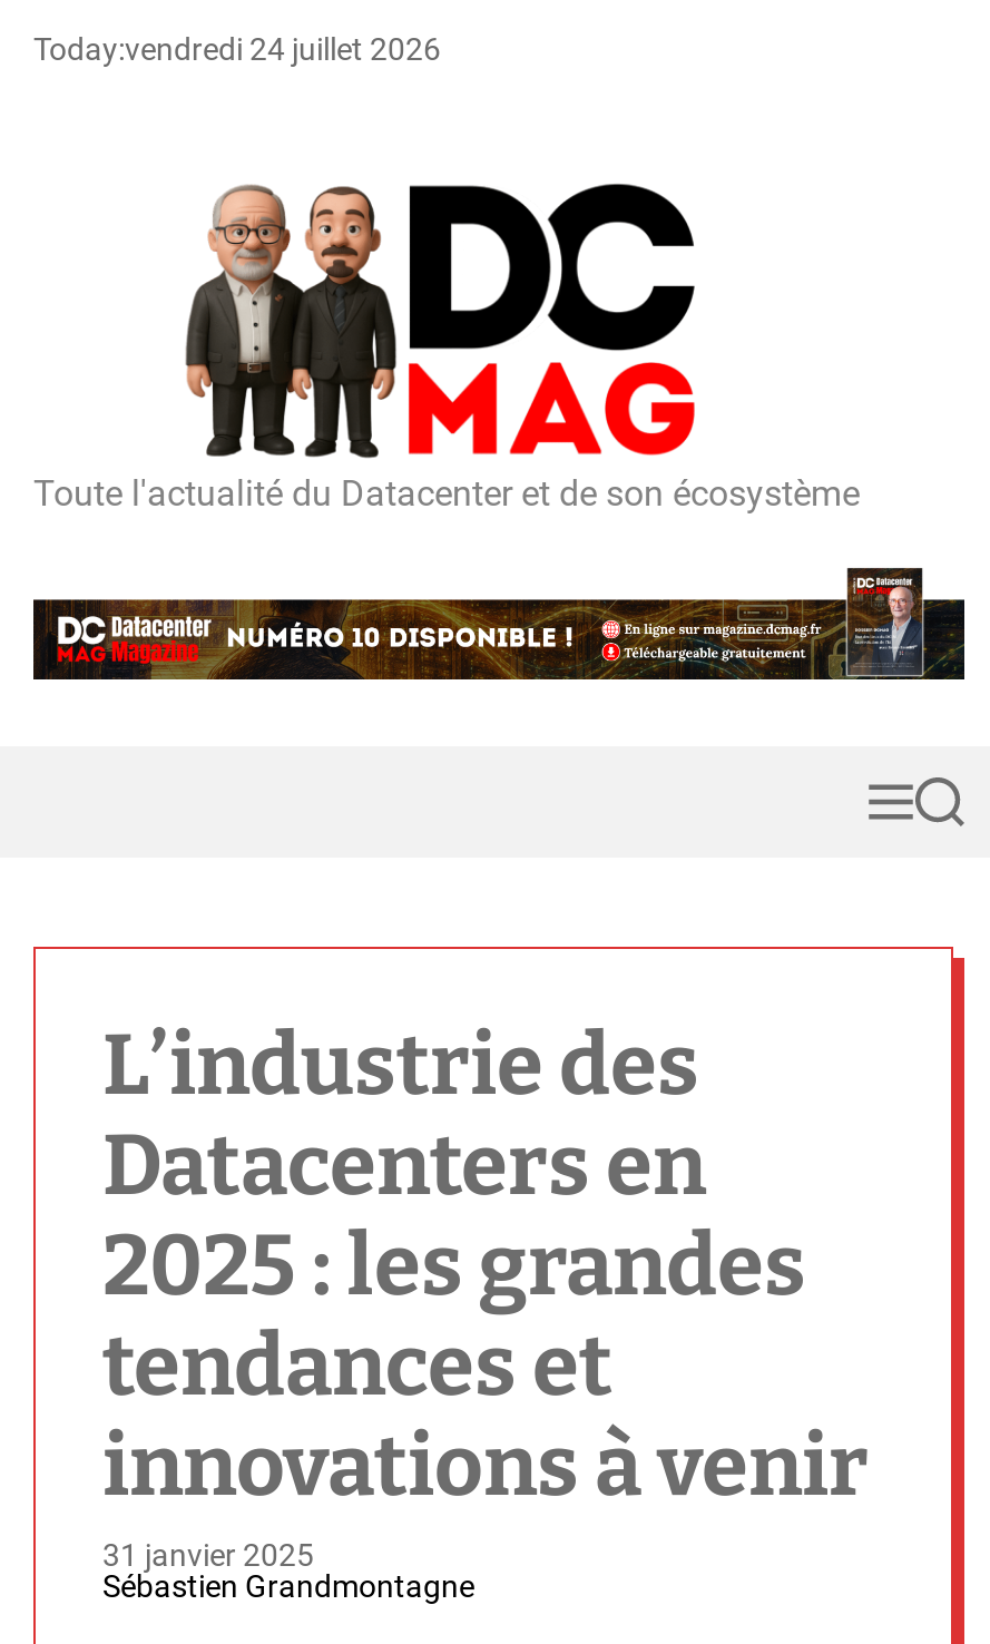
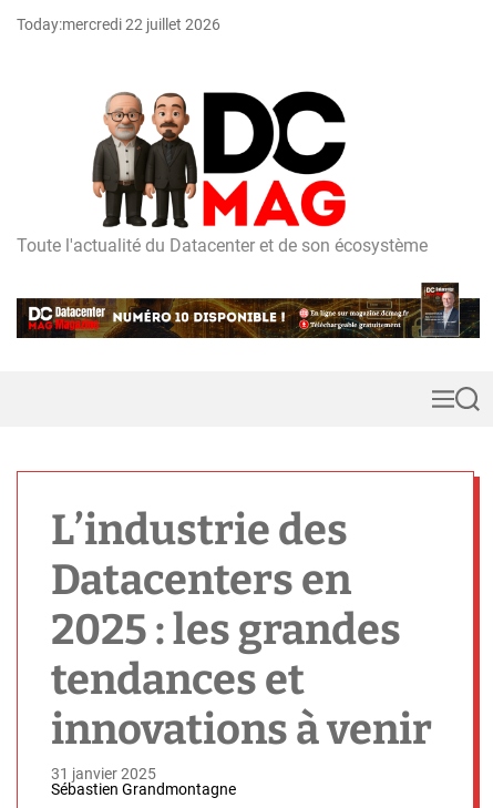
- Today:vendredi 24 juillet 2026
+ Today:mercredi 22 juillet 2026
